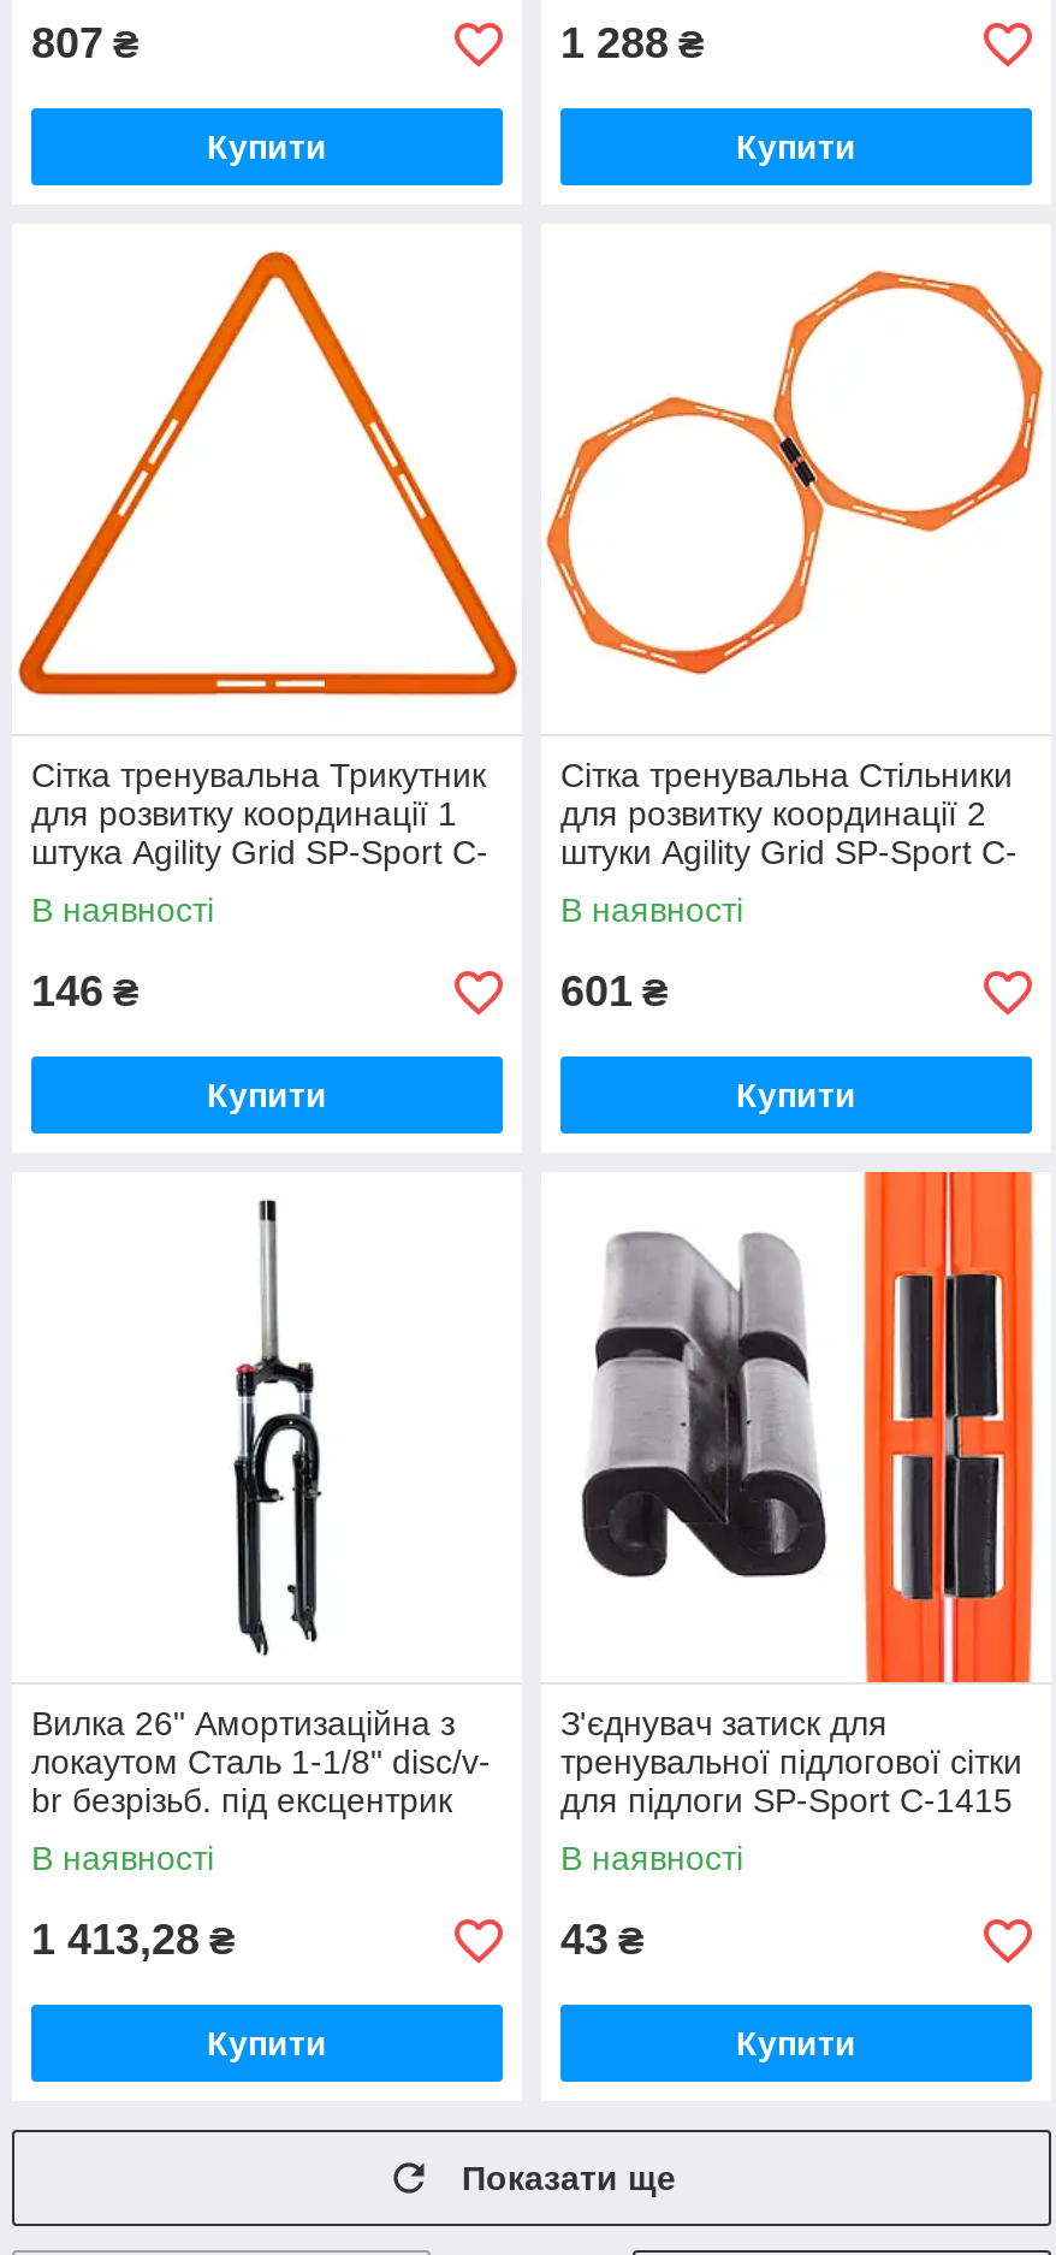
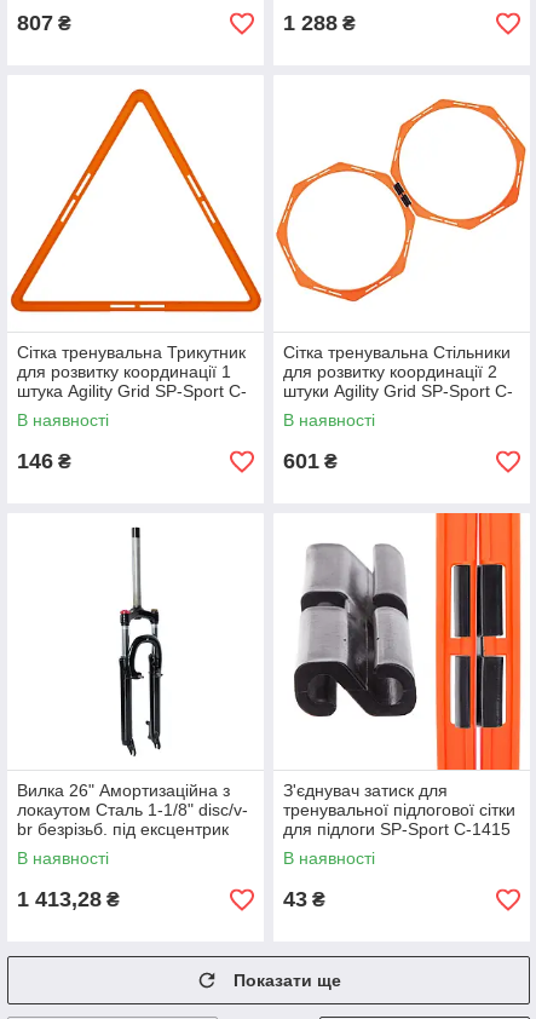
- Купити

- Купити

- Купити

- Купити

- Купити

- Купити
